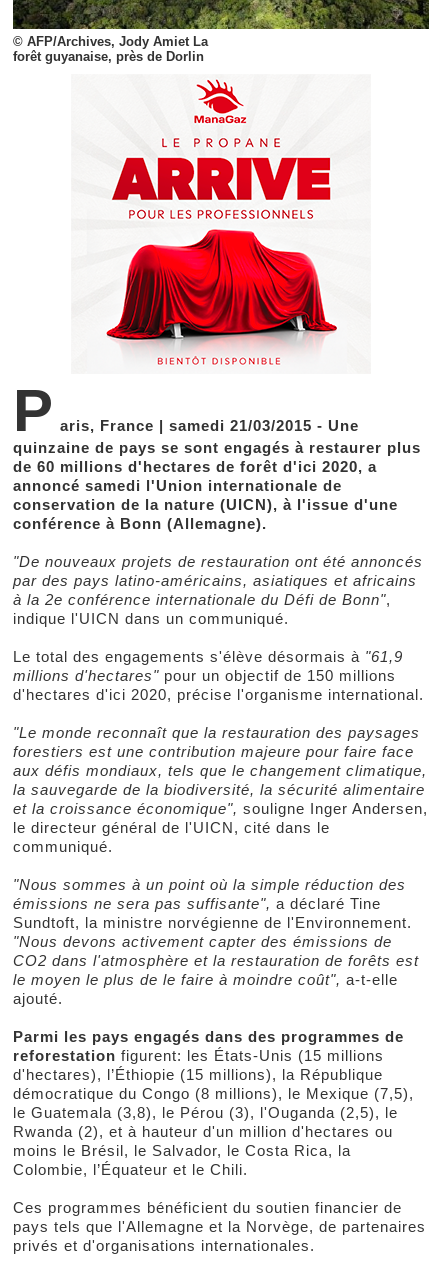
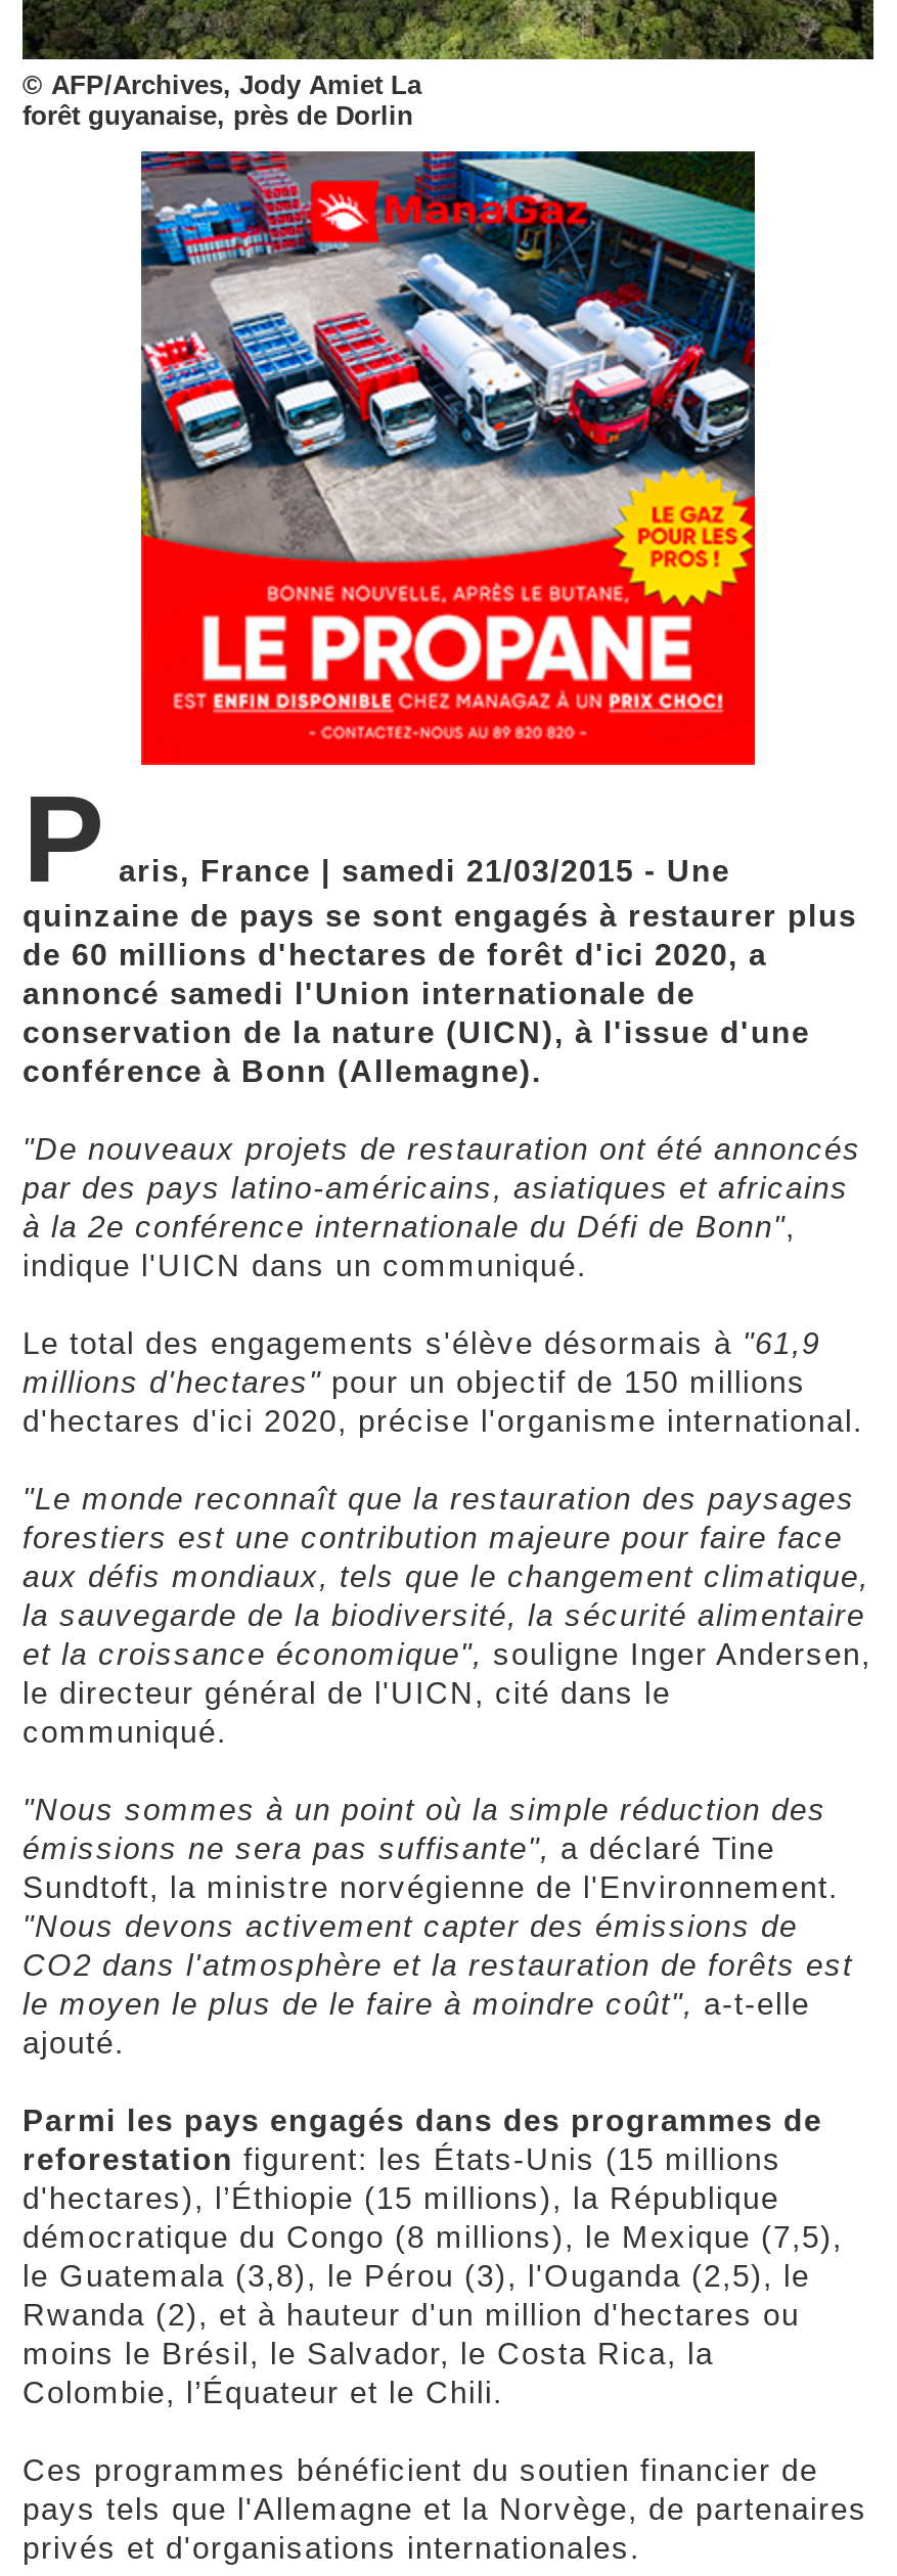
- [image]
+ [image]
